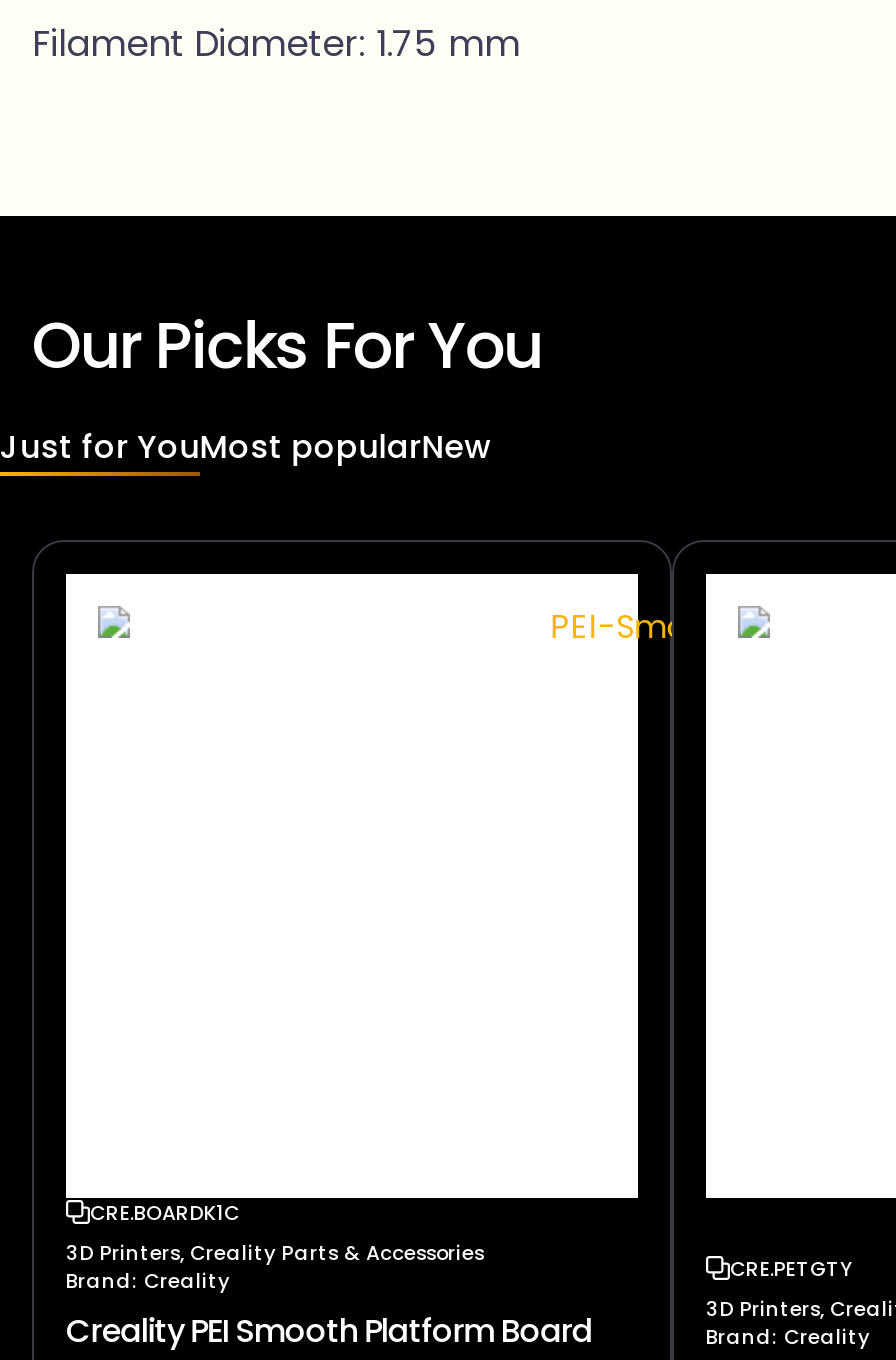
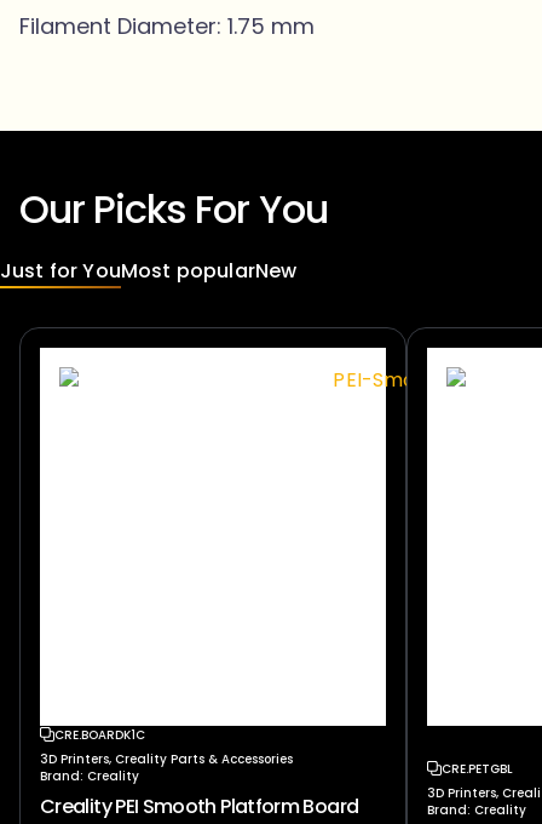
- CRE.PETGTY
+ CRE.PETGBL
